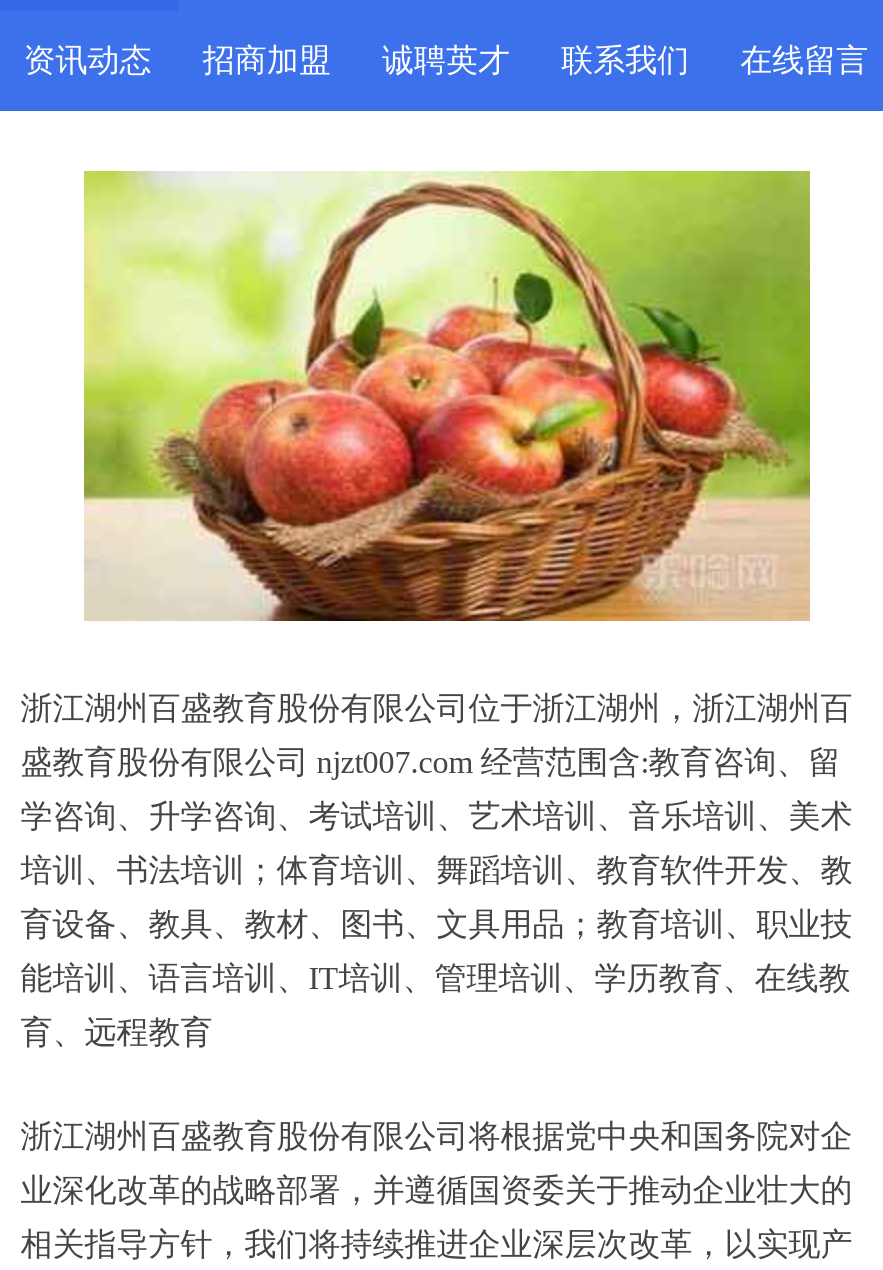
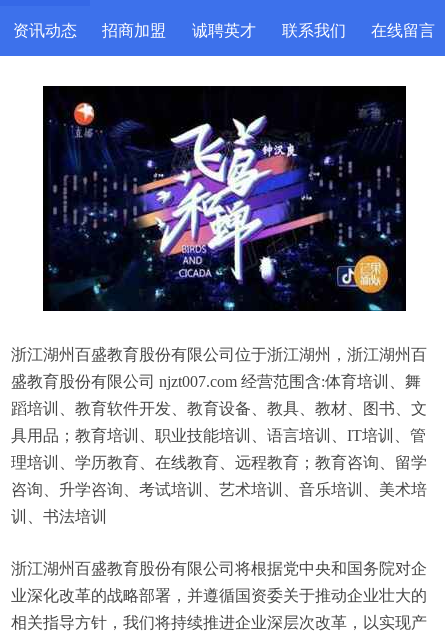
- [image]
+ [image]

- 盛教育股份有限公司 njzt007.com 经营范围含:教育咨询、留
+ 盛教育股份有限公司 njzt007.com 经营范围含:体育培训、舞

- 学咨询、升学咨询、考试培训、艺术培训、音乐培训、美术
+ 蹈培训、教育软件开发、教育设备、教具、教材、图书、文

- 培训、书法培训；体育培训、舞蹈培训、教育软件开发、教
+ 具用品；教育培训、职业技能培训、语言培训、IT培训、管

- 育设备、教具、教材、图书、文具用品；教育培训、职业技
+ 理培训、学历教育、在线教育、远程教育；教育咨询、留学

- 能培训、语言培训、IT培训、管理培训、学历教育、在线教
+ 咨询、升学咨询、考试培训、艺术培训、音乐培训、美术培

- 育、远程教育
+ 训、书法培训
